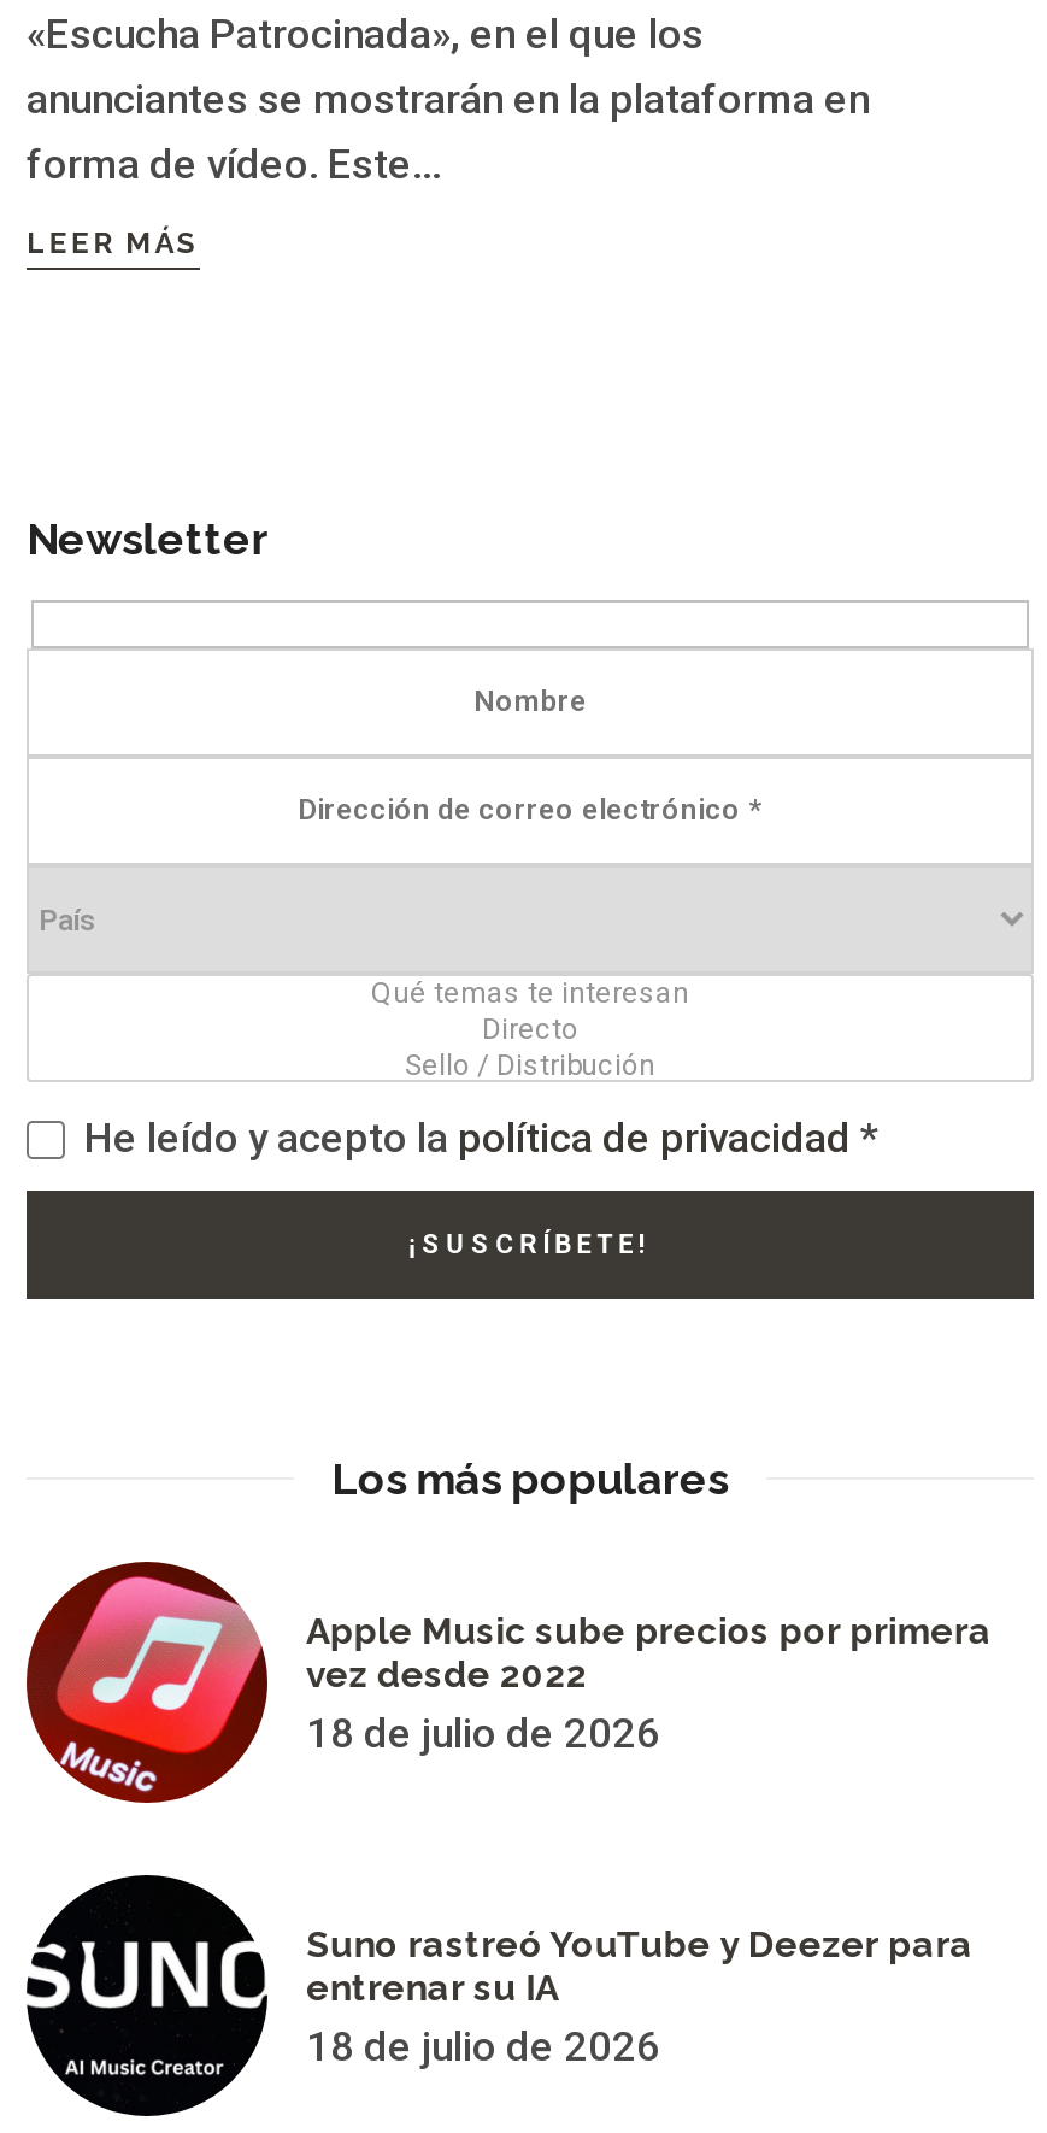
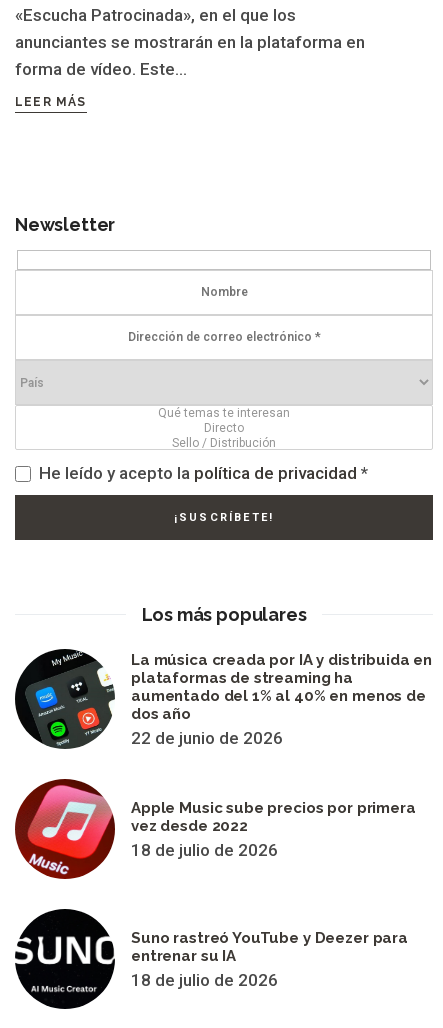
+ [image]
+ La música creada por IA y distribuida en
+ plataformas de streaming ha
+ aumentado del 1% al 40% en menos de
+ dos año
+ 22 de junio de 2026
